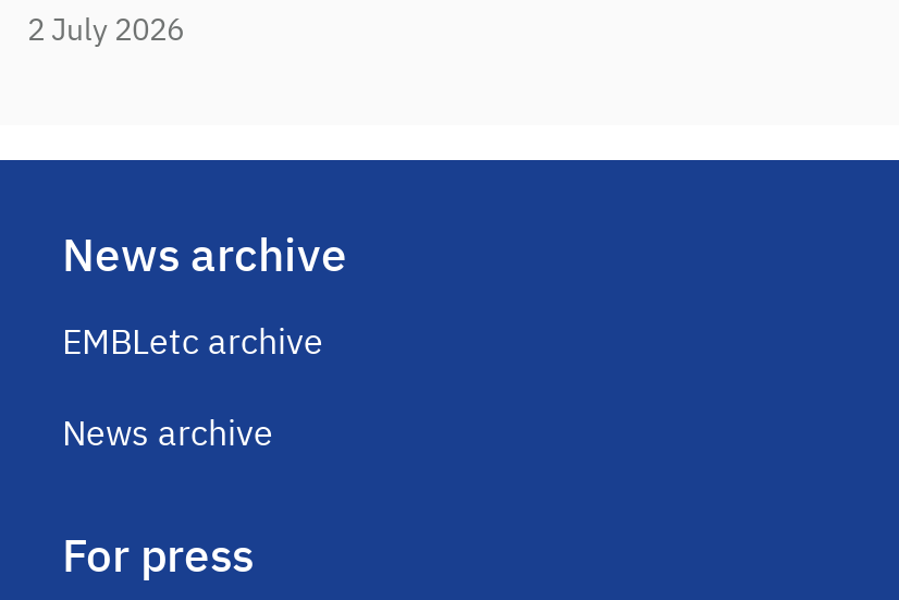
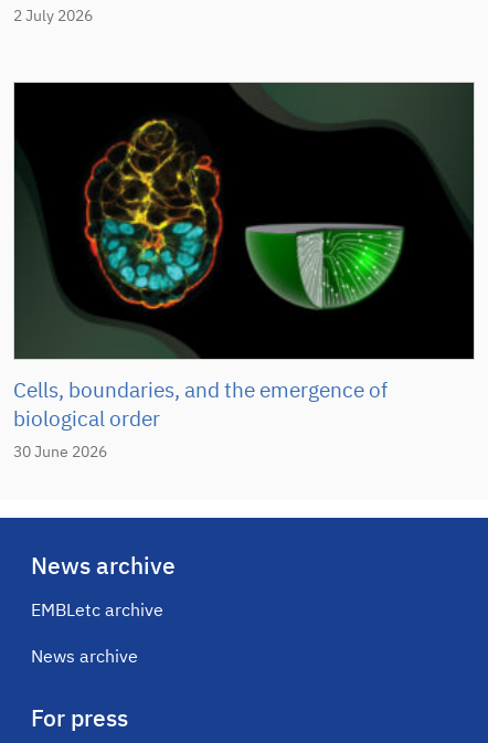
+ 30 June 2026

+ [image]
+ Cells, boundaries, and the emergence of
+ biological order
